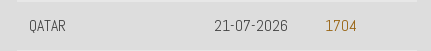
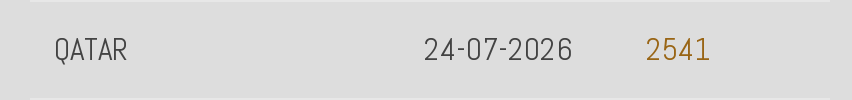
- 21-07-2026
+ 24-07-2026

- 1704
+ 2541
